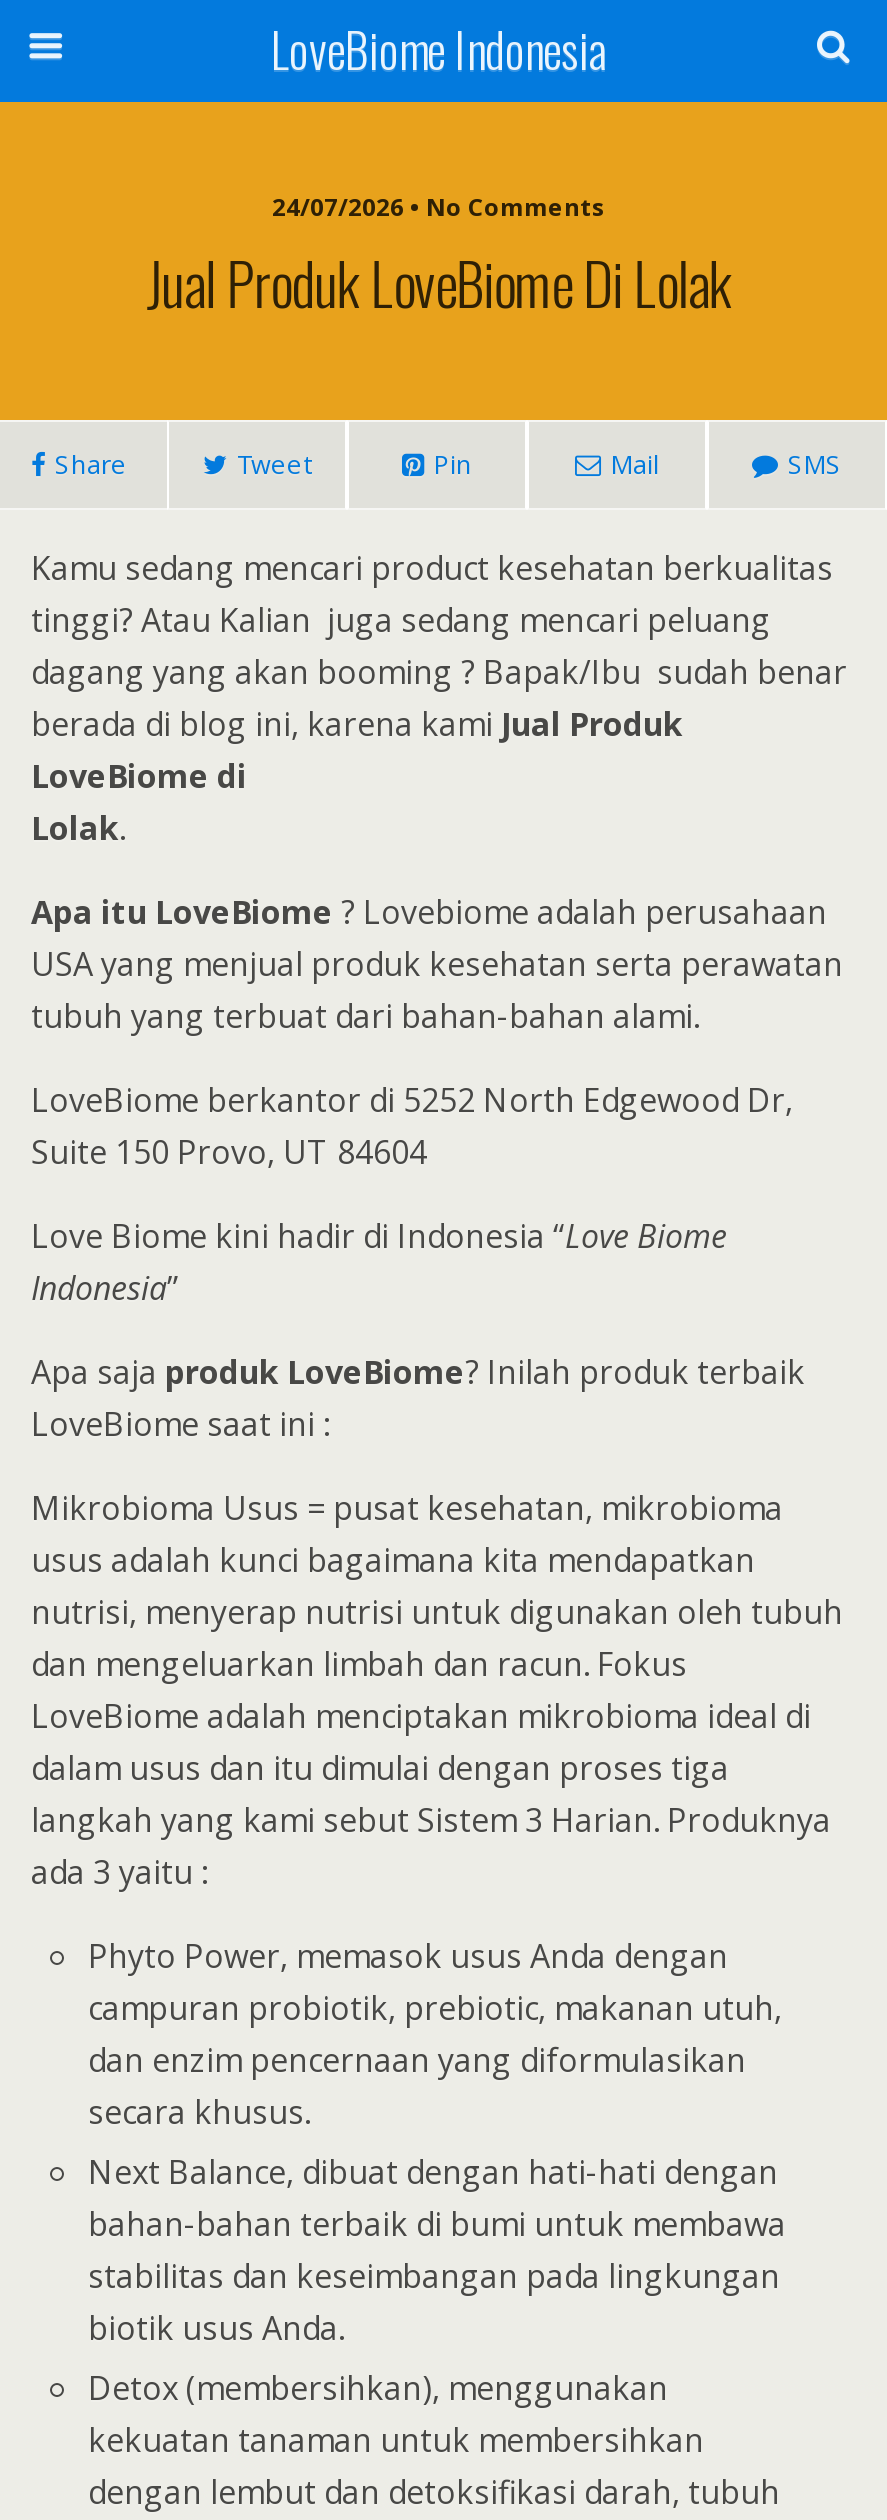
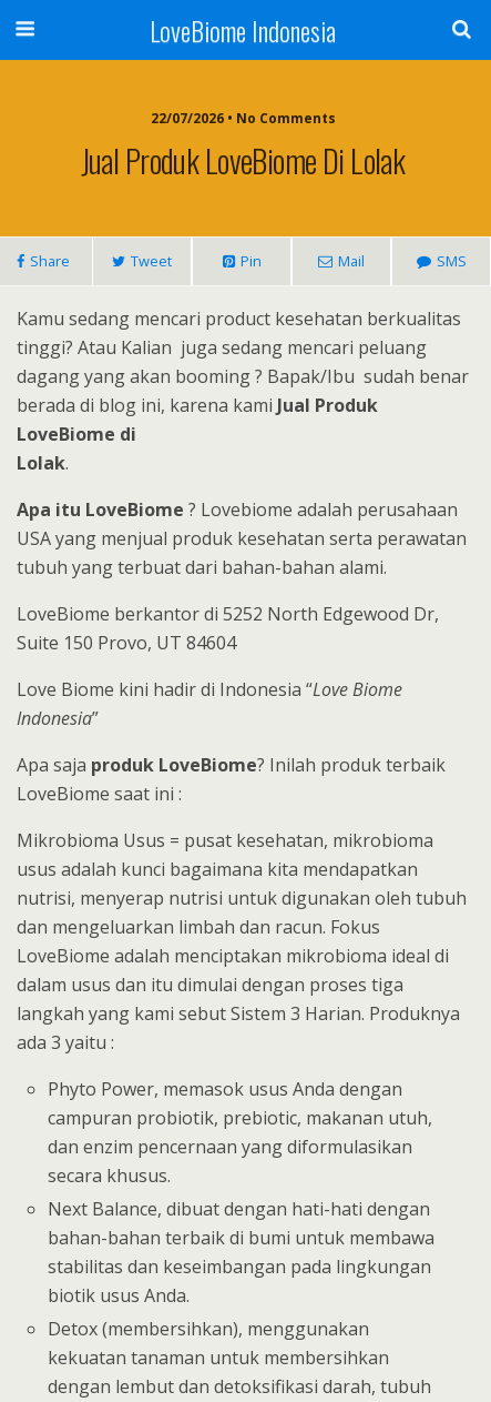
- 24/07/2026 • No Comments
+ 22/07/2026 • No Comments
